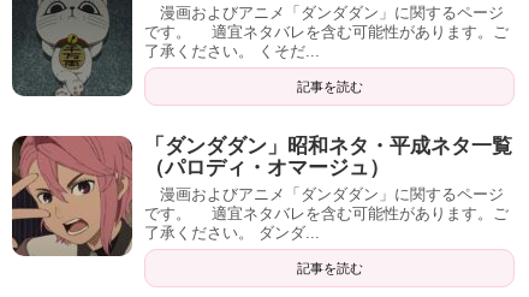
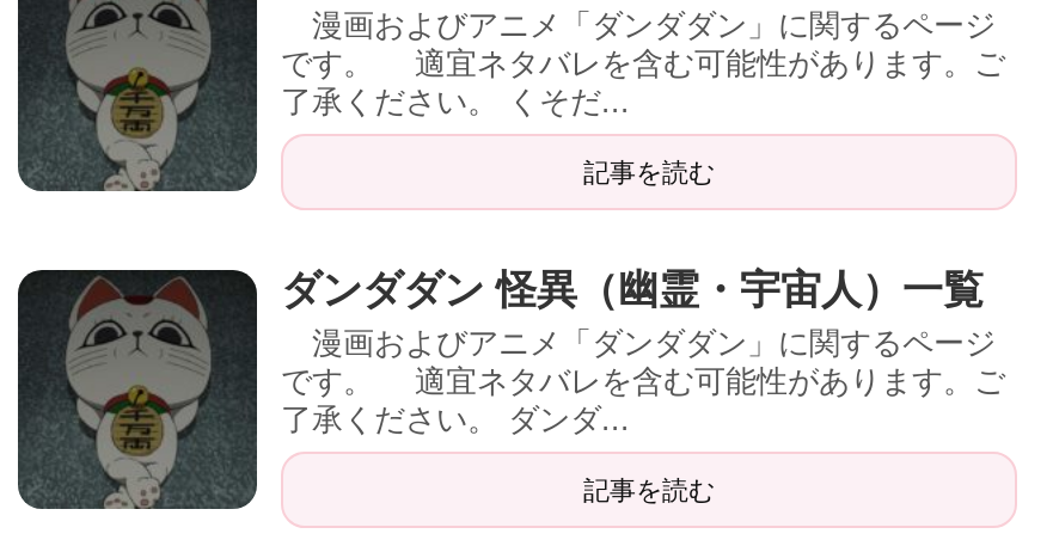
- [image]
- 「ダンダダン」昭和ネタ・平成ネタ一覧
- （パロディ・オマージュ）
+ [image]
+ ダンダダン 怪異（幽霊・宇宙人）一覧
